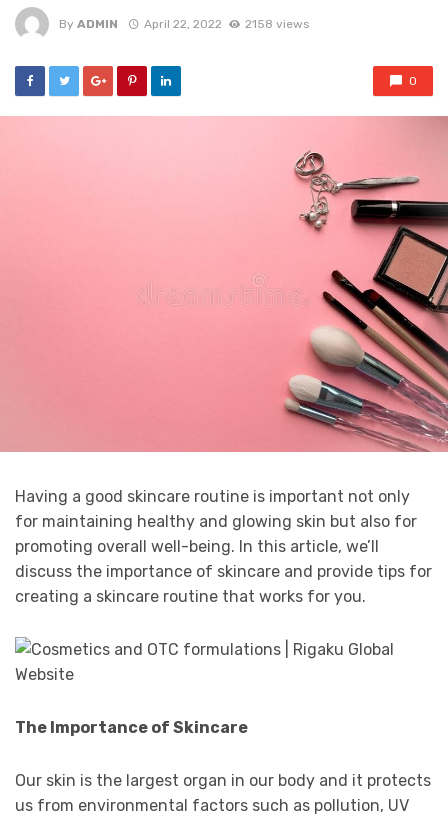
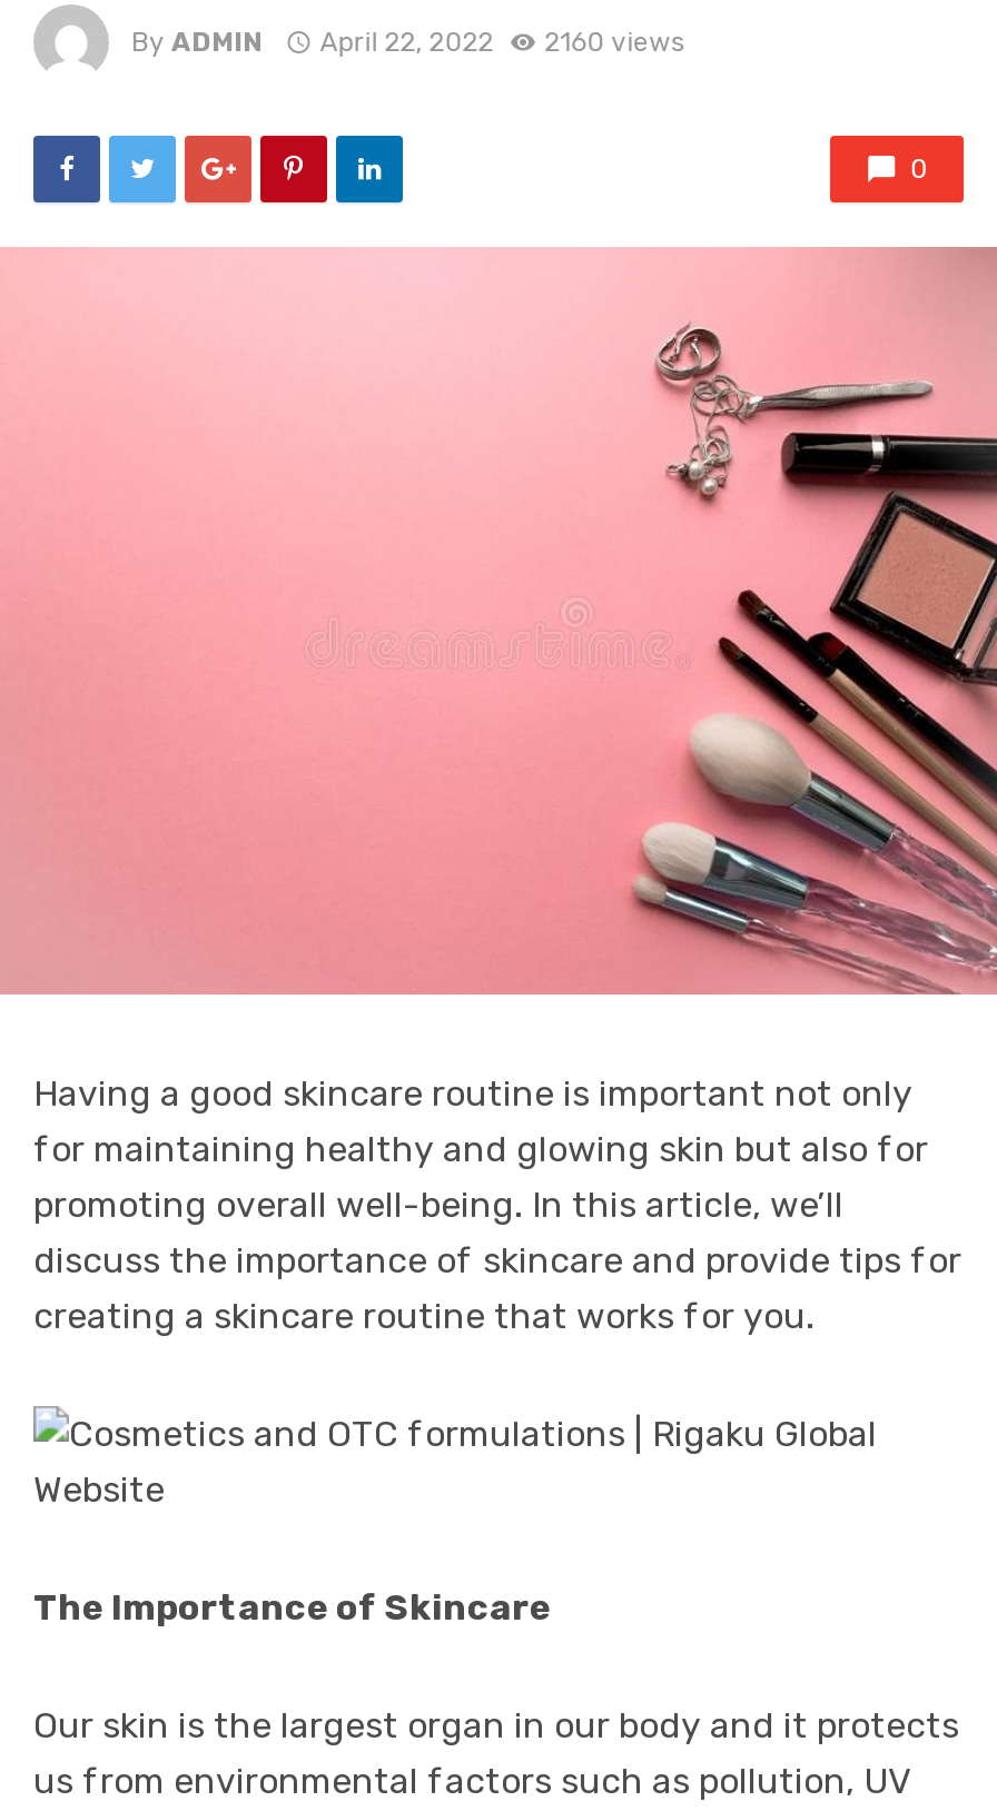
- By ADMIN April 22, 2022 2158 views
+ By ADMIN April 22, 2022 2160 views
